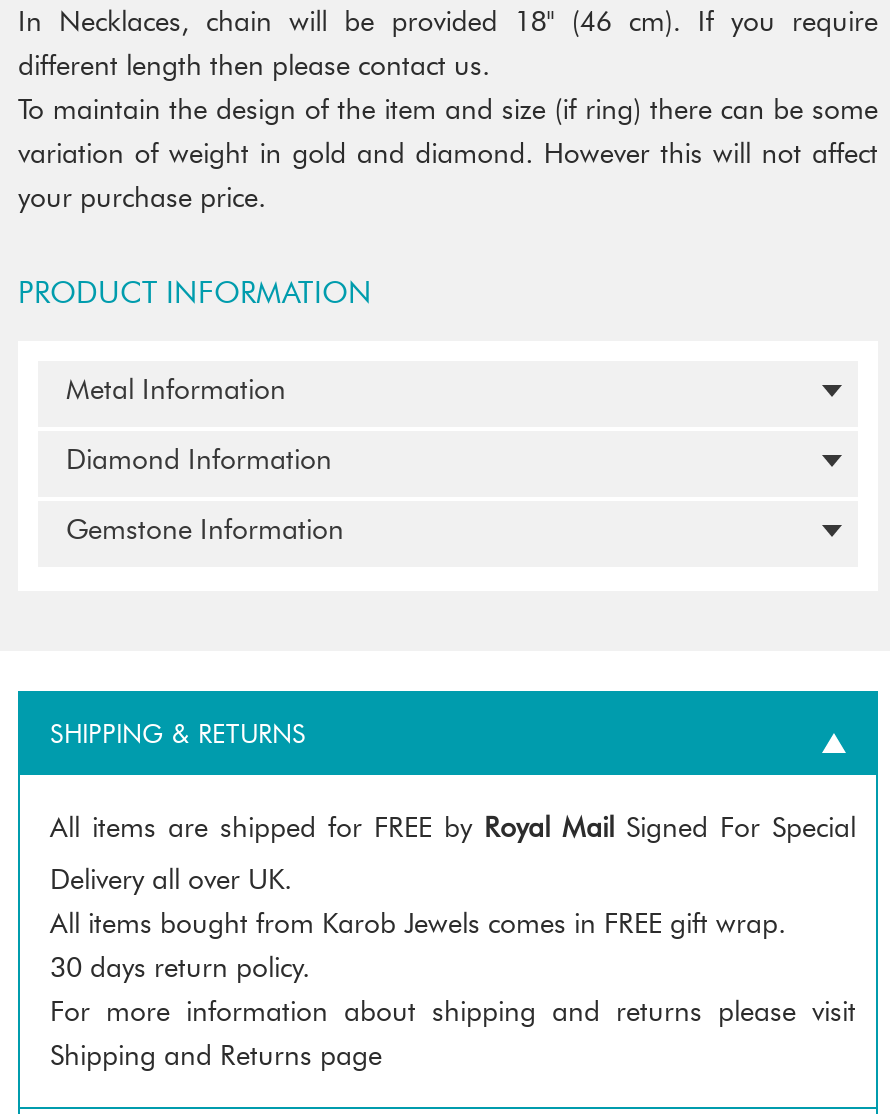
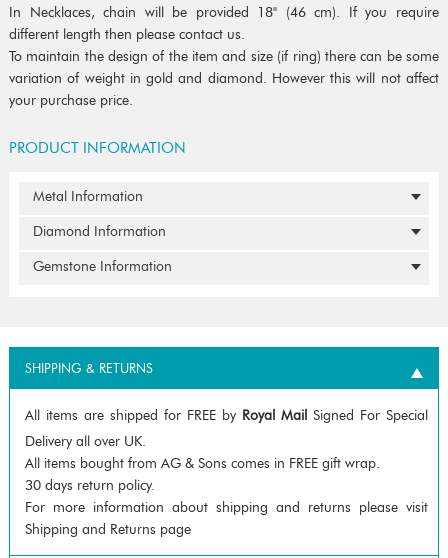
- All items bought from Karob Jewels comes in FREE gift wrap.
+ All items bought from AG & Sons comes in FREE gift wrap.
